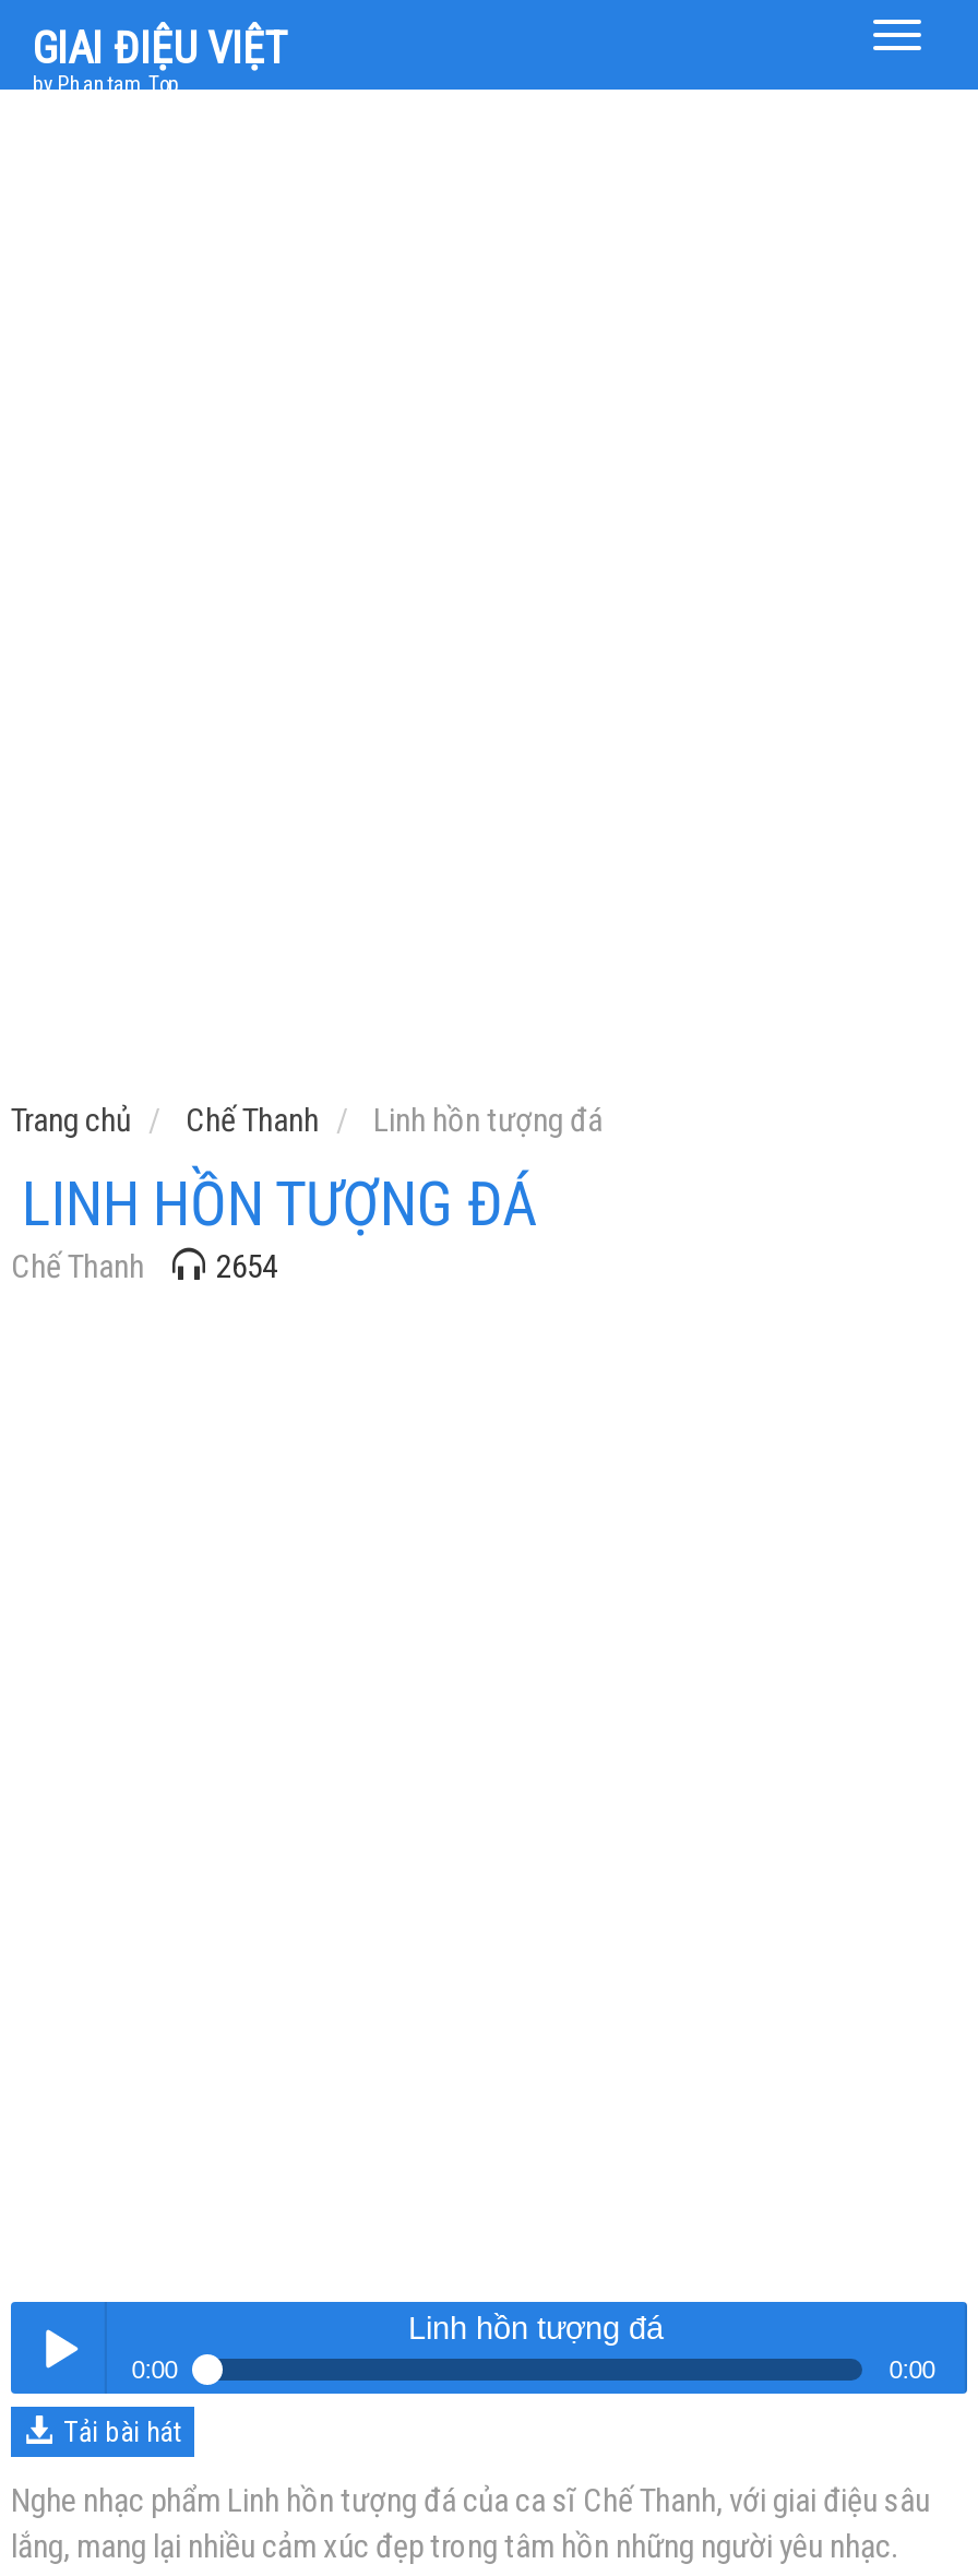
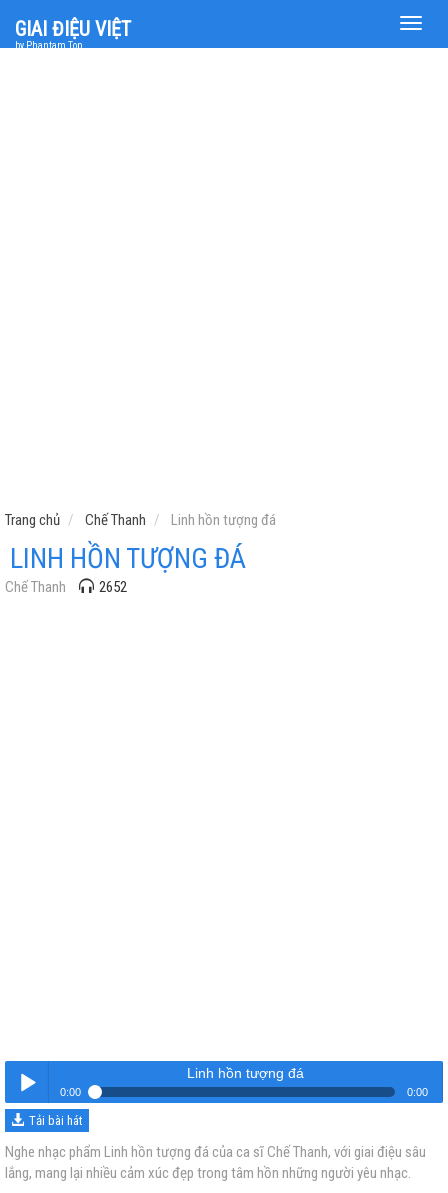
- Chế Thanh 2654
+ Chế Thanh 2652
